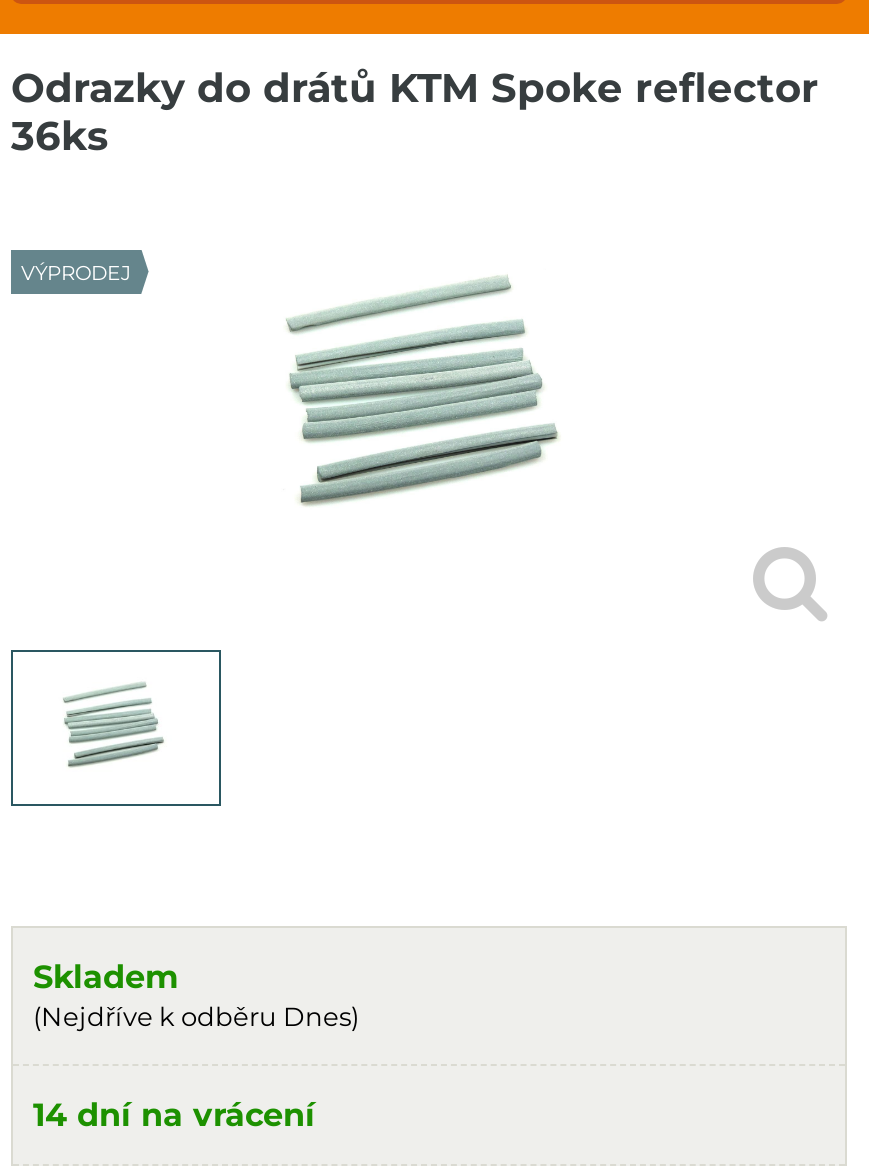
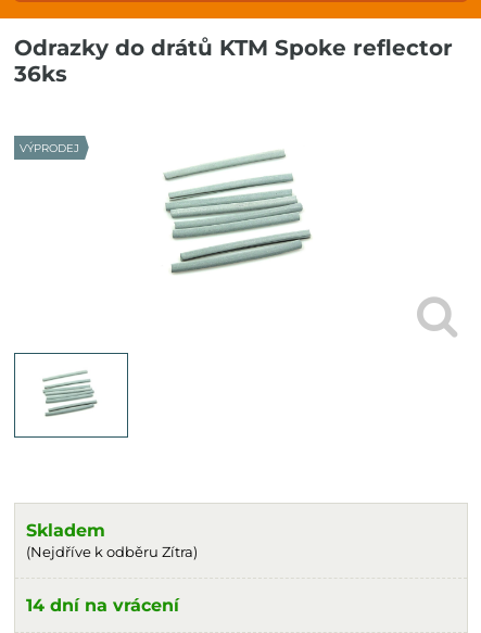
- (Nejdříve k odběru Dnes)
+ (Nejdříve k odběru Zítra)
